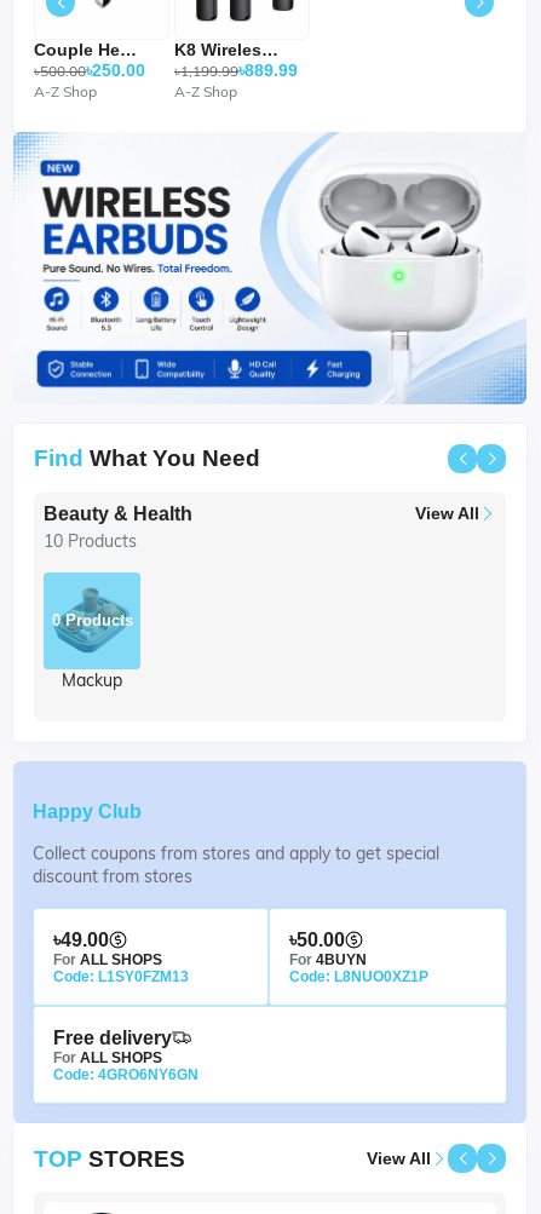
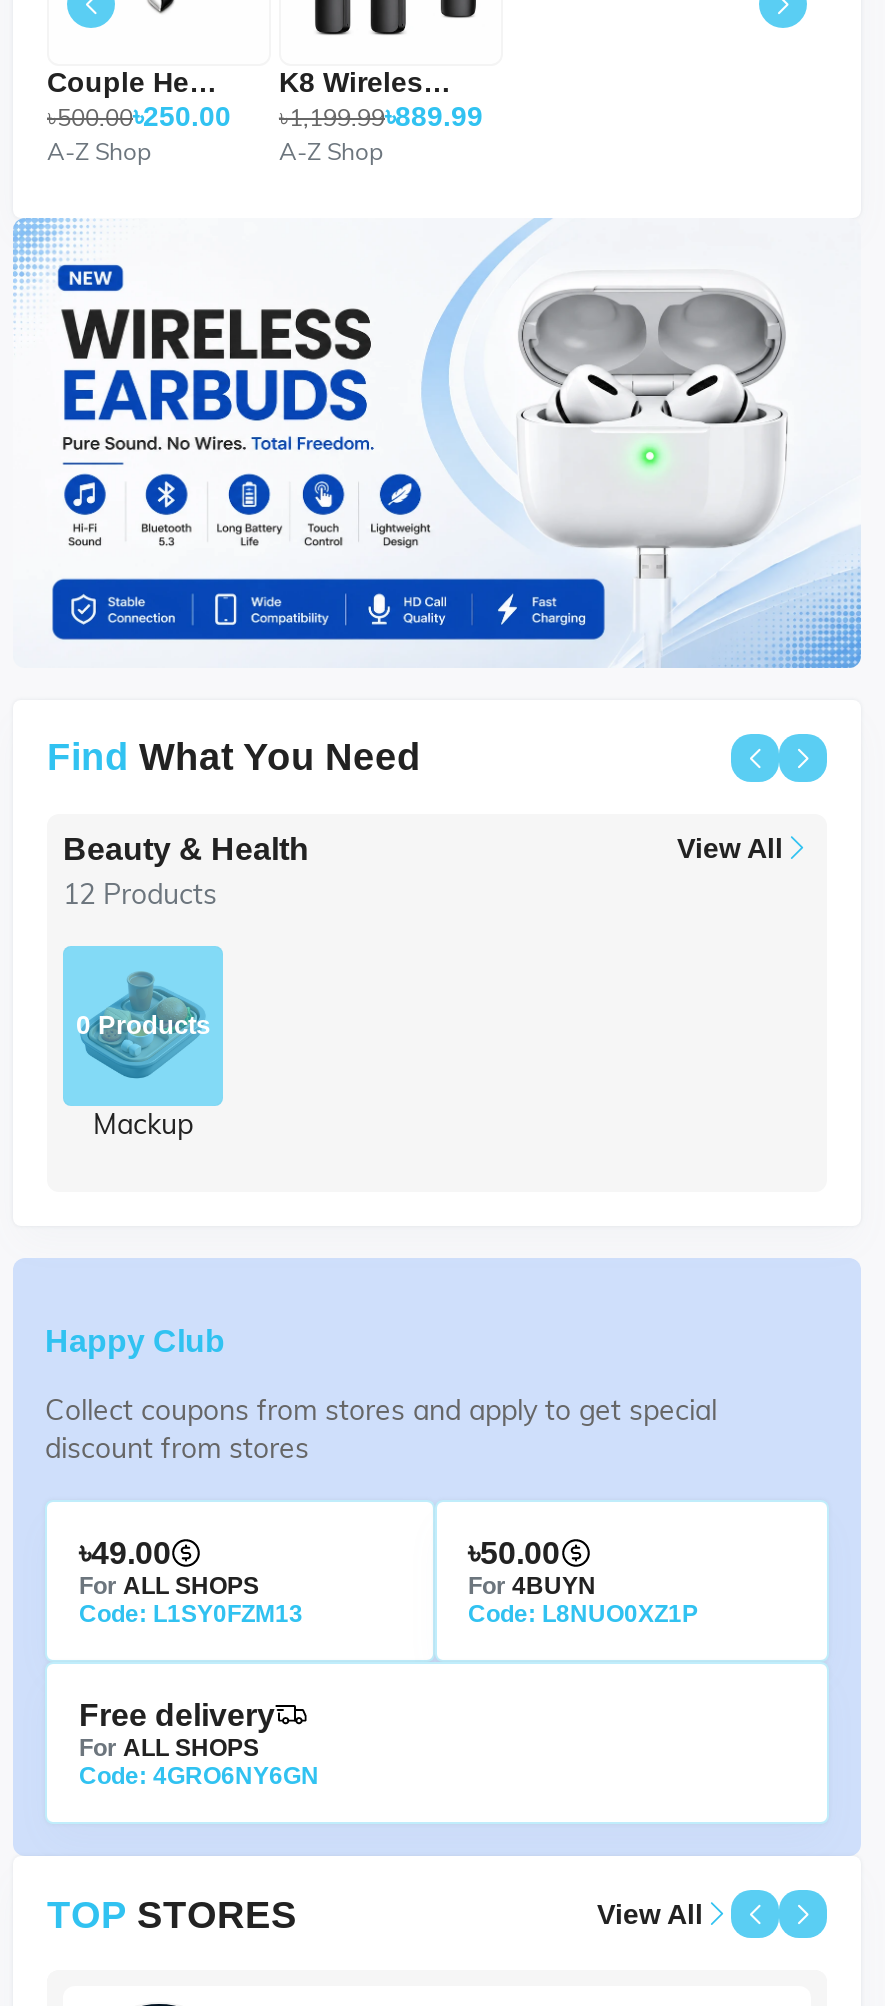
- 10 Products
+ 12 Products
